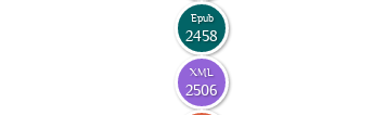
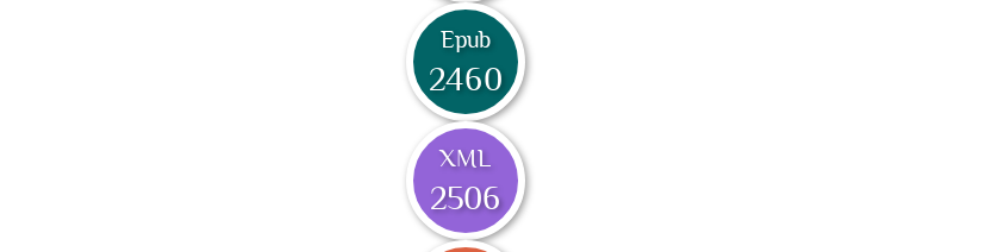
- 2458
+ 2460
